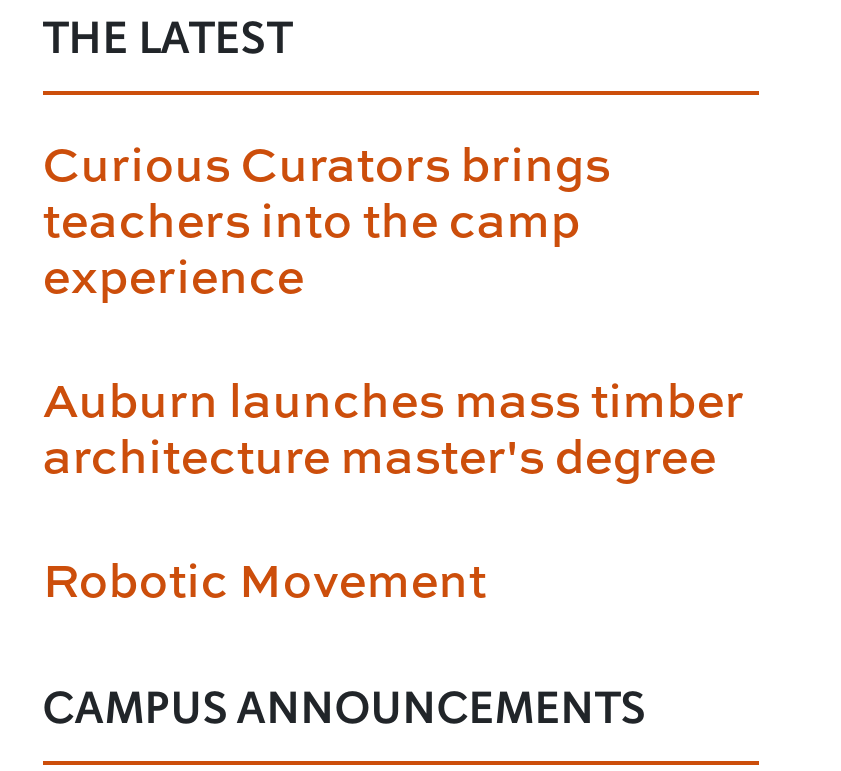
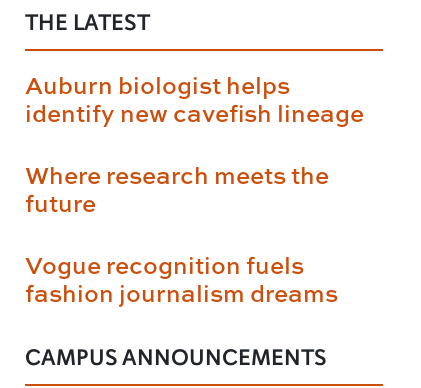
- Curious Curators brings
- teachers into the camp
- experience
+ Auburn biologist helps
+ identify new cavefish lineage

- Auburn launches mass timber
- architecture master's degree
+ Where research meets the
+ future

- Robotic Movement
+ Vogue recognition fuels
+ fashion journalism dreams
